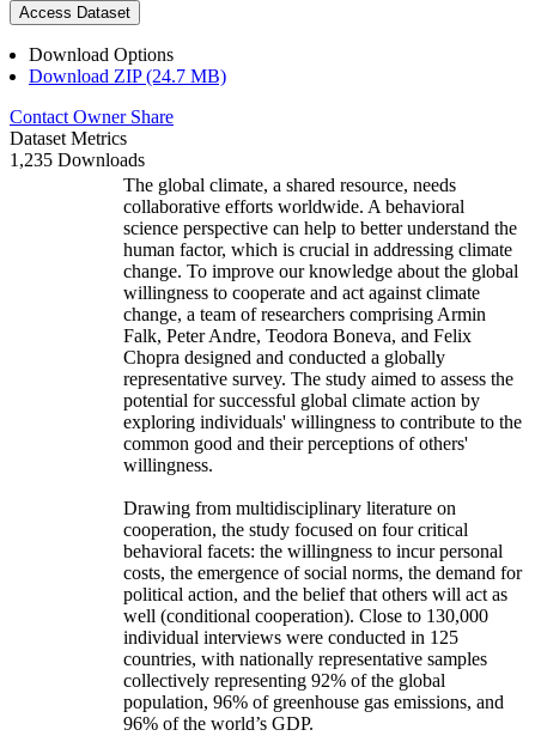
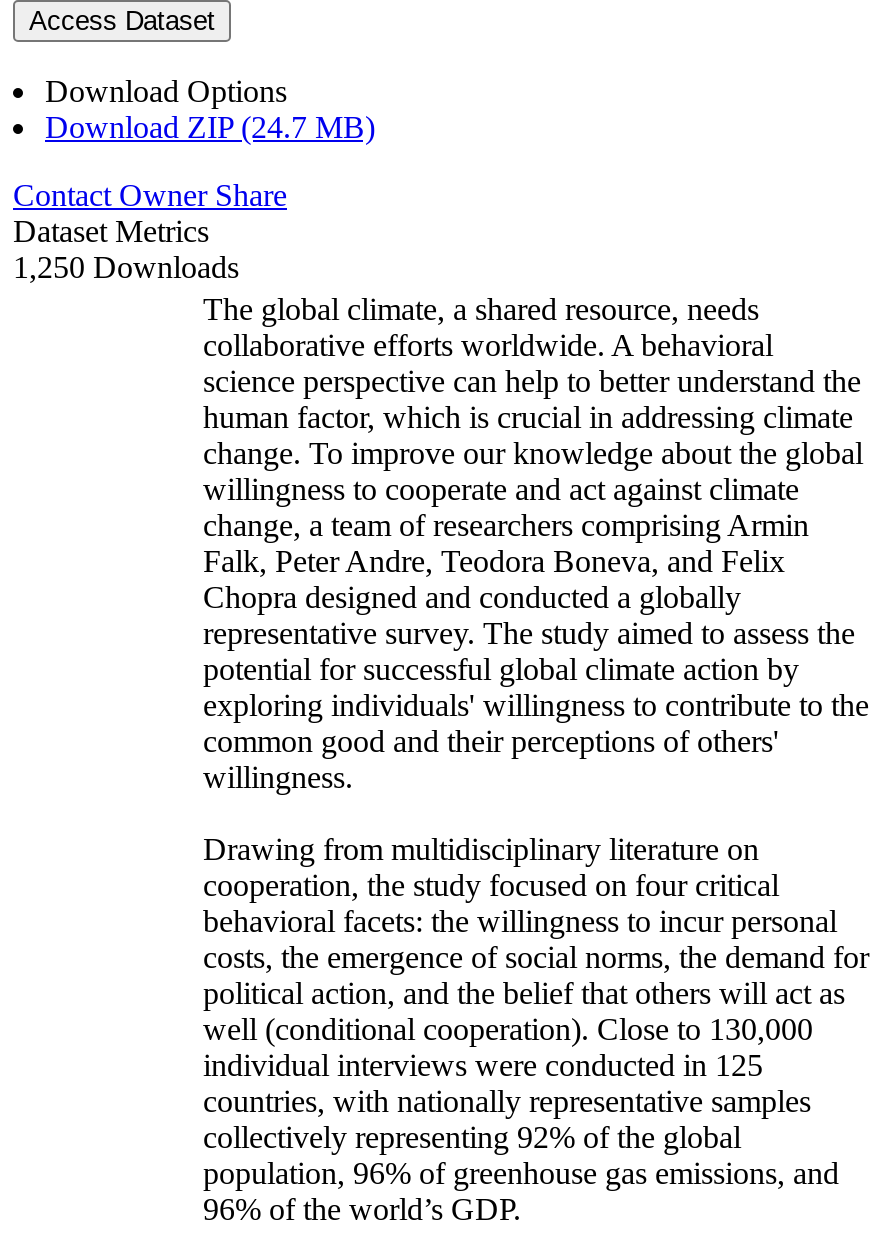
- 1,235 Downloads
+ 1,250 Downloads
